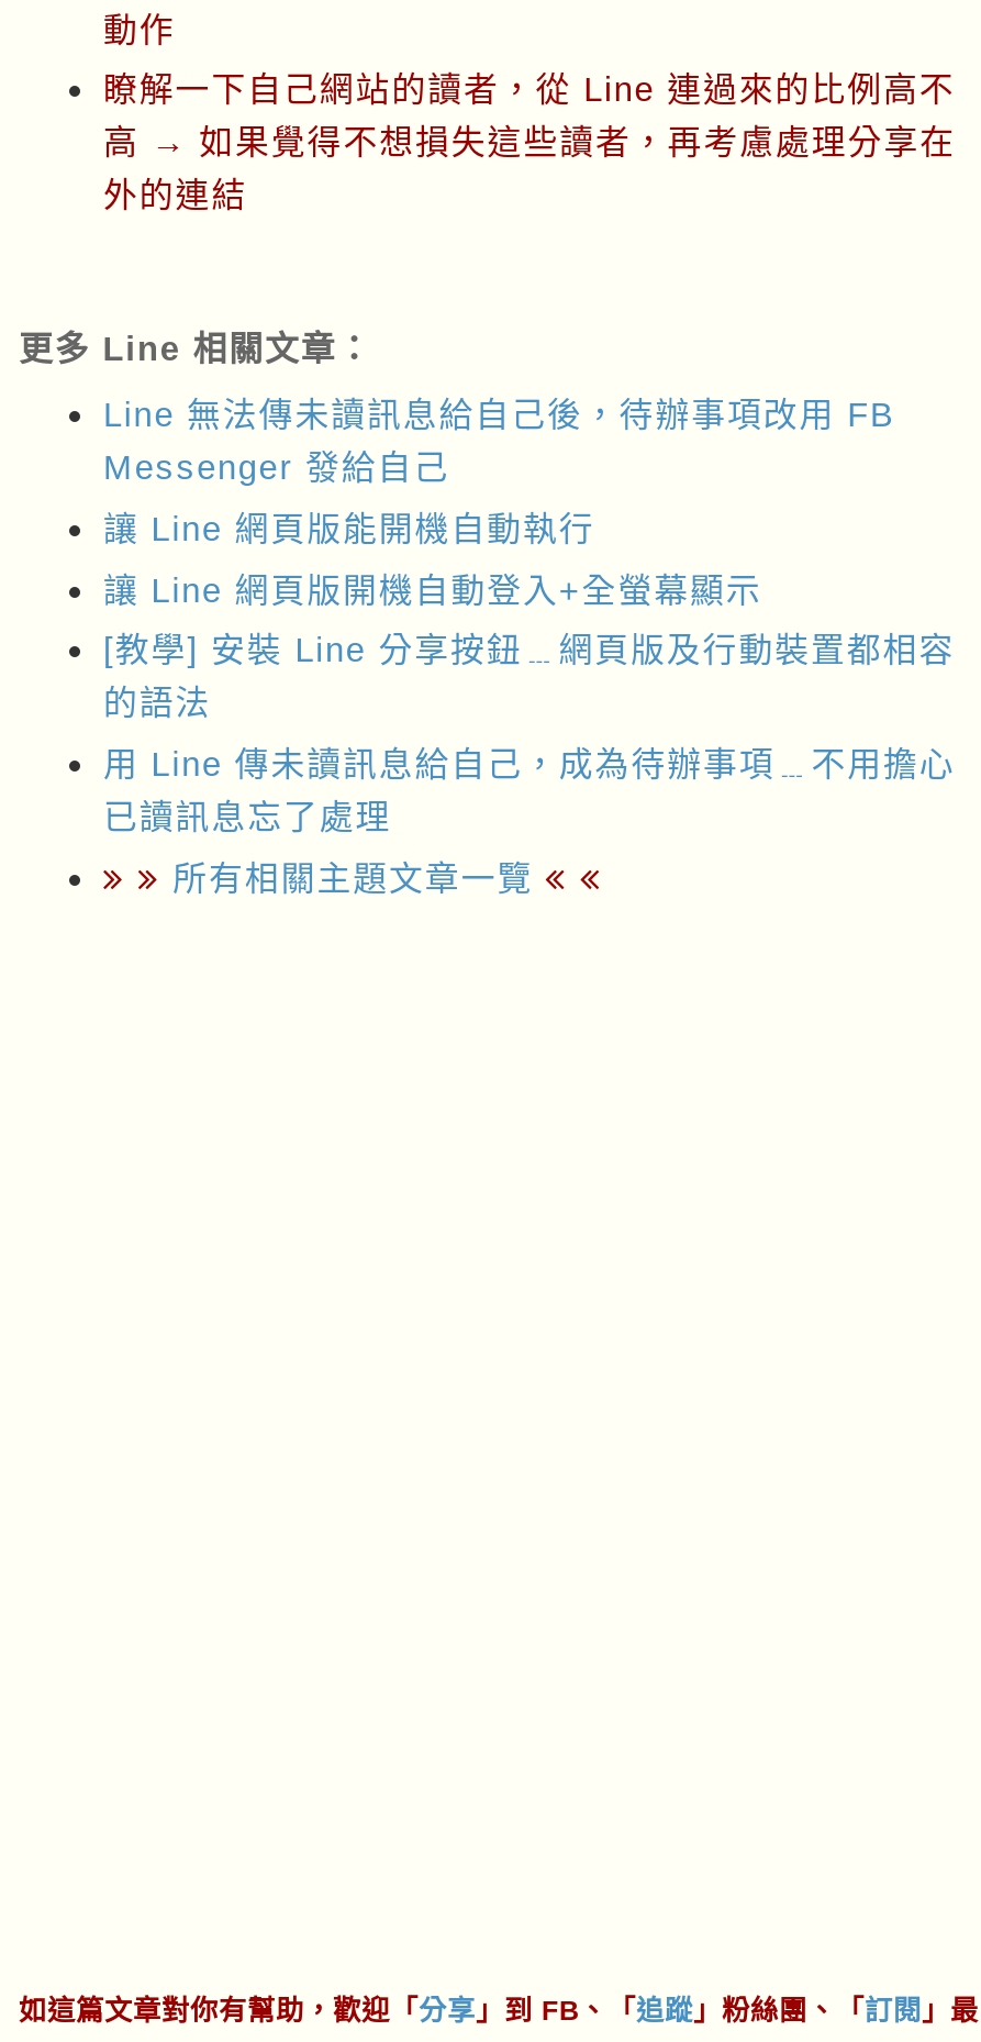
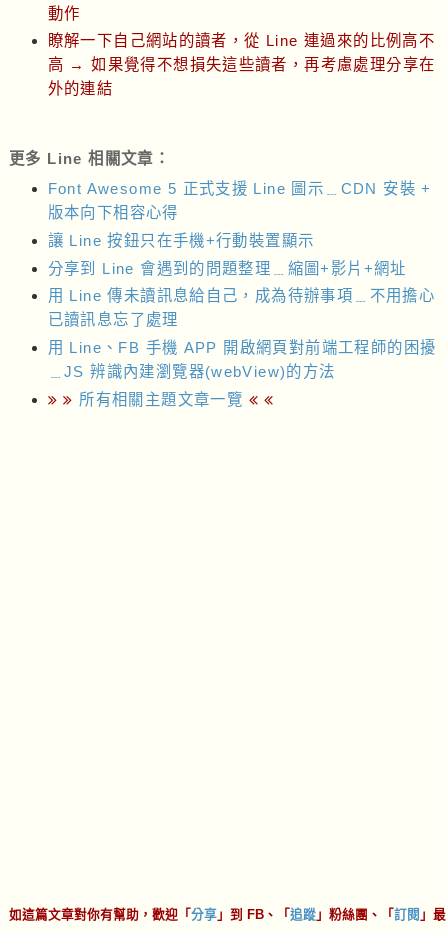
- Line 無法傳未讀訊息給自己後，待辦事項改用 FB
- Messenger 發給自己
- 讓 Line 網頁版能開機自動執行
- 讓 Line 網頁版開機自動登入+全螢幕顯示
- [教學] 安裝 Line 分享按鈕﹍網頁版及行動裝置都相容
- 的語法
+ Font Awesome 5 正式支援 Line 圖示﹍CDN 安裝 +
+ 版本向下相容心得
+ 讓 Line 按鈕只在手機+行動裝置顯示
+ 分享到 Line 會遇到的問題整理﹍縮圖+影片+網址

moved up: 用 Line 傳未讀訊息給自己，成為待辦事項﹍不用擔心 | 已讀訊息忘了處理

+ 用 Line、FB 手機 APP 開啟網頁對前端工程師的困擾
+ ﹍JS 辨識內建瀏覽器(webView)的方法
